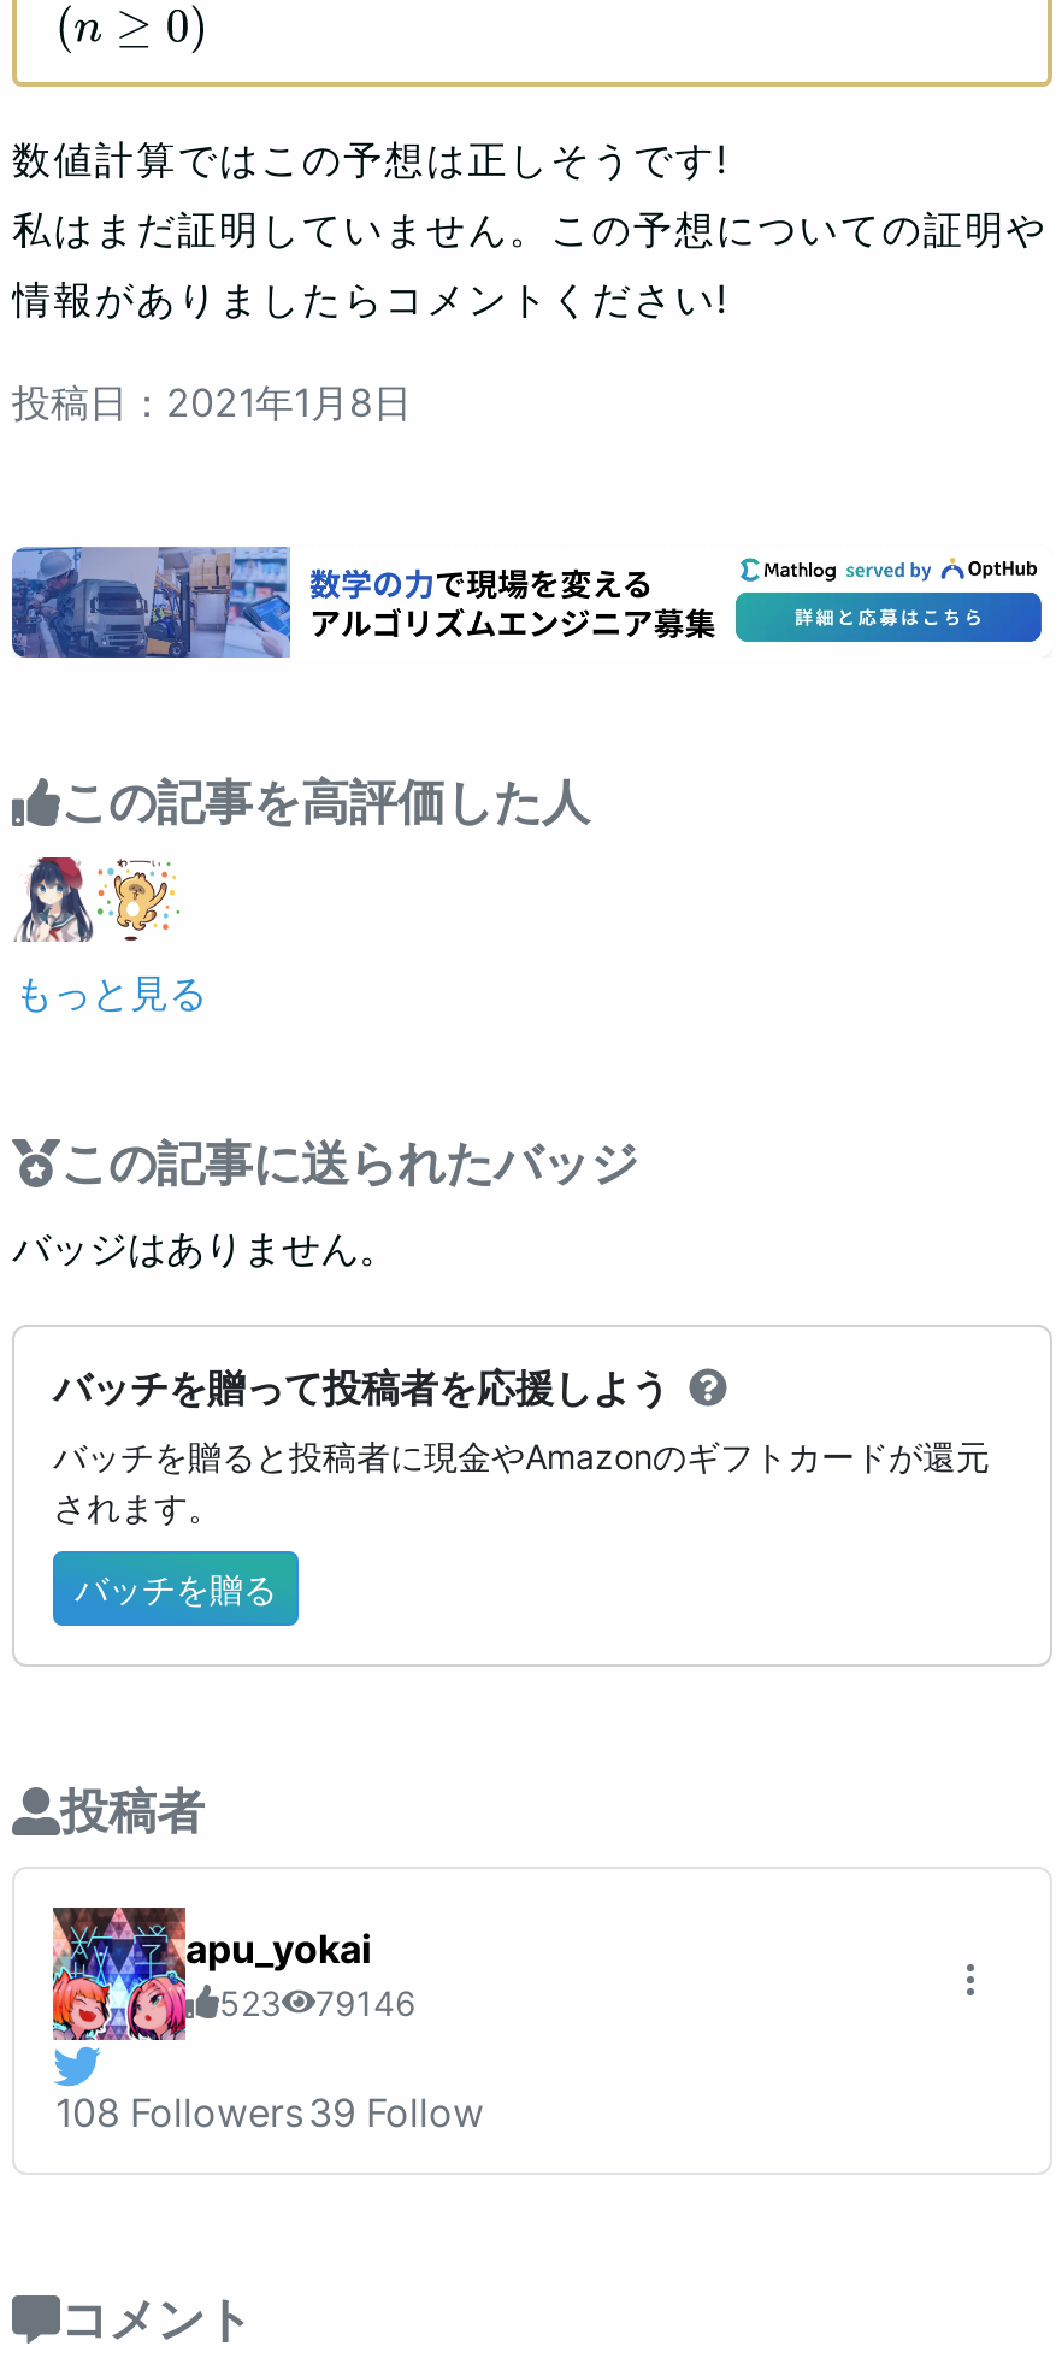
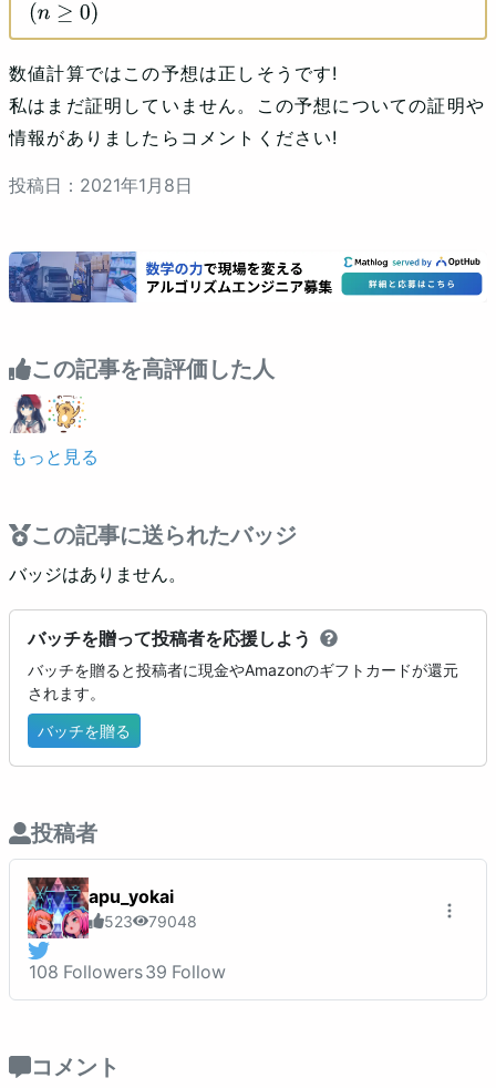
- 79146
+ 79048
